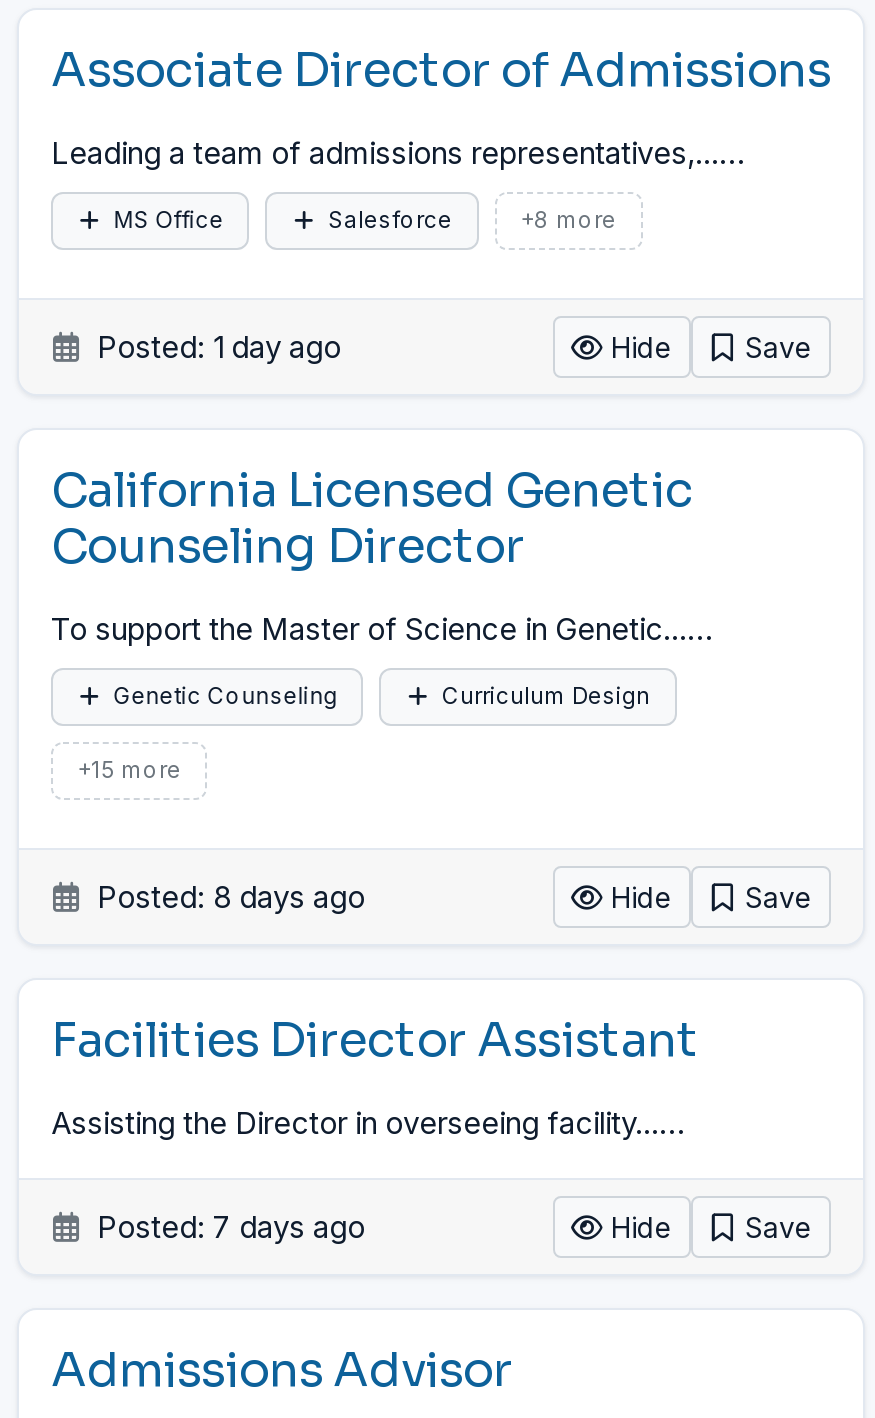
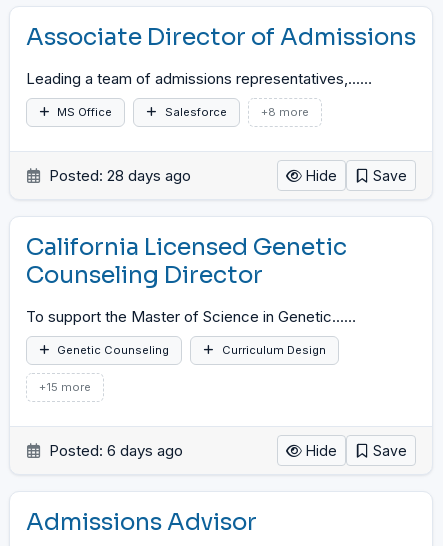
- Posted: 1 day ago
+ Posted: 28 days ago

- Posted: 8 days ago
- Hide
- Save
- Facilities Director Assistant
- Assisting the Director in overseeing facility...…
- Posted: 7 days ago
+ Posted: 6 days ago
